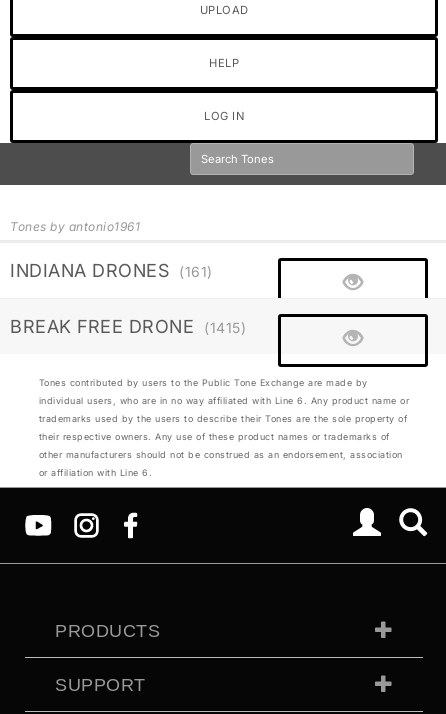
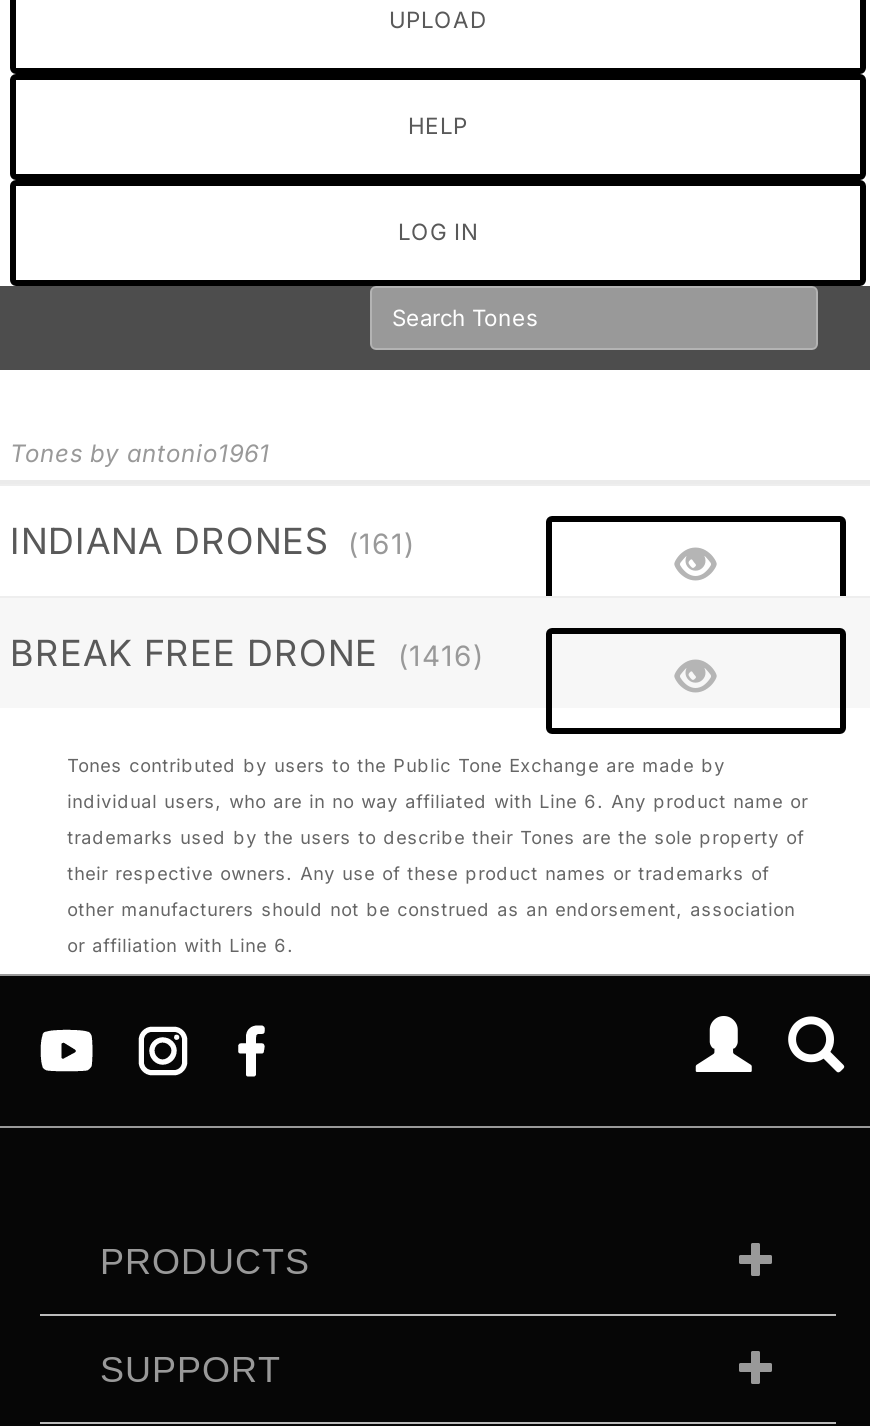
- BREAK FREE DRONE (1415)
+ BREAK FREE DRONE (1416)
